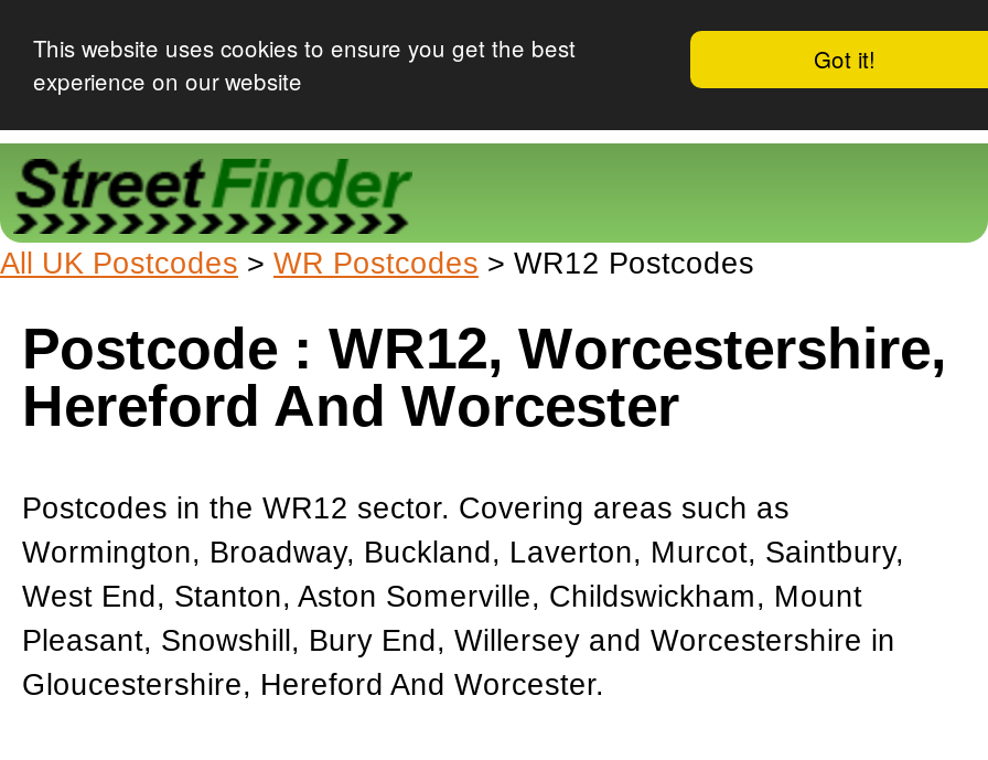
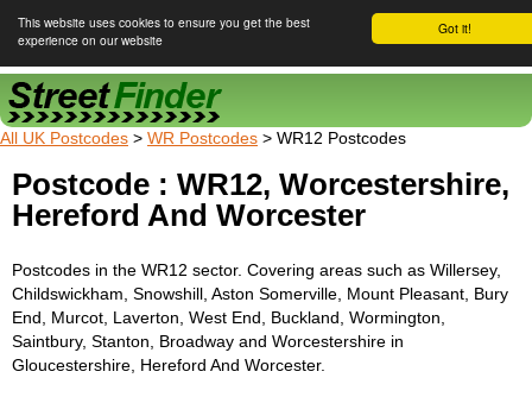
- Postcodes in the WR12 sector. Covering areas such as
- Wormington, Broadway, Buckland, Laverton, Murcot, Saintbury,
- West End, Stanton, Aston Somerville, Childswickham, Mount
- Pleasant, Snowshill, Bury End, Willersey and Worcestershire in
+ Postcodes in the WR12 sector. Covering areas such as Willersey,
+ Childswickham, Snowshill, Aston Somerville, Mount Pleasant, Bury
+ End, Murcot, Laverton, West End, Buckland, Wormington,
+ Saintbury, Stanton, Broadway and Worcestershire in
